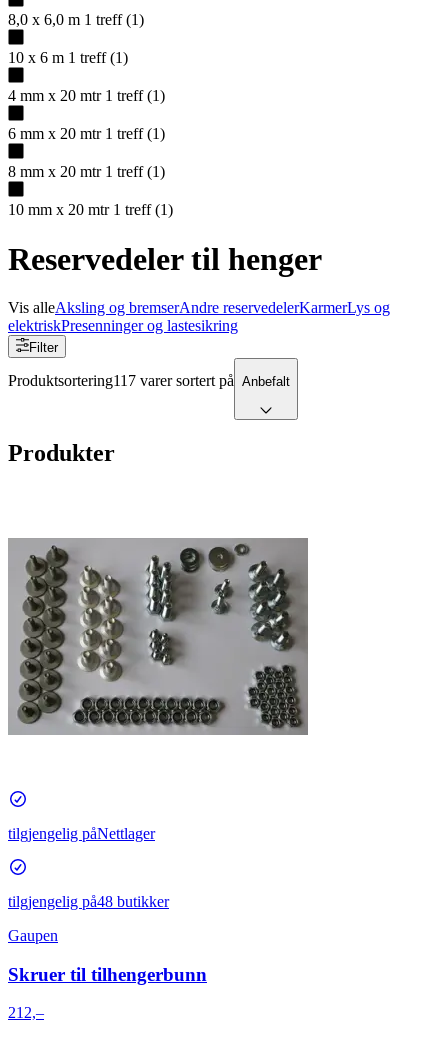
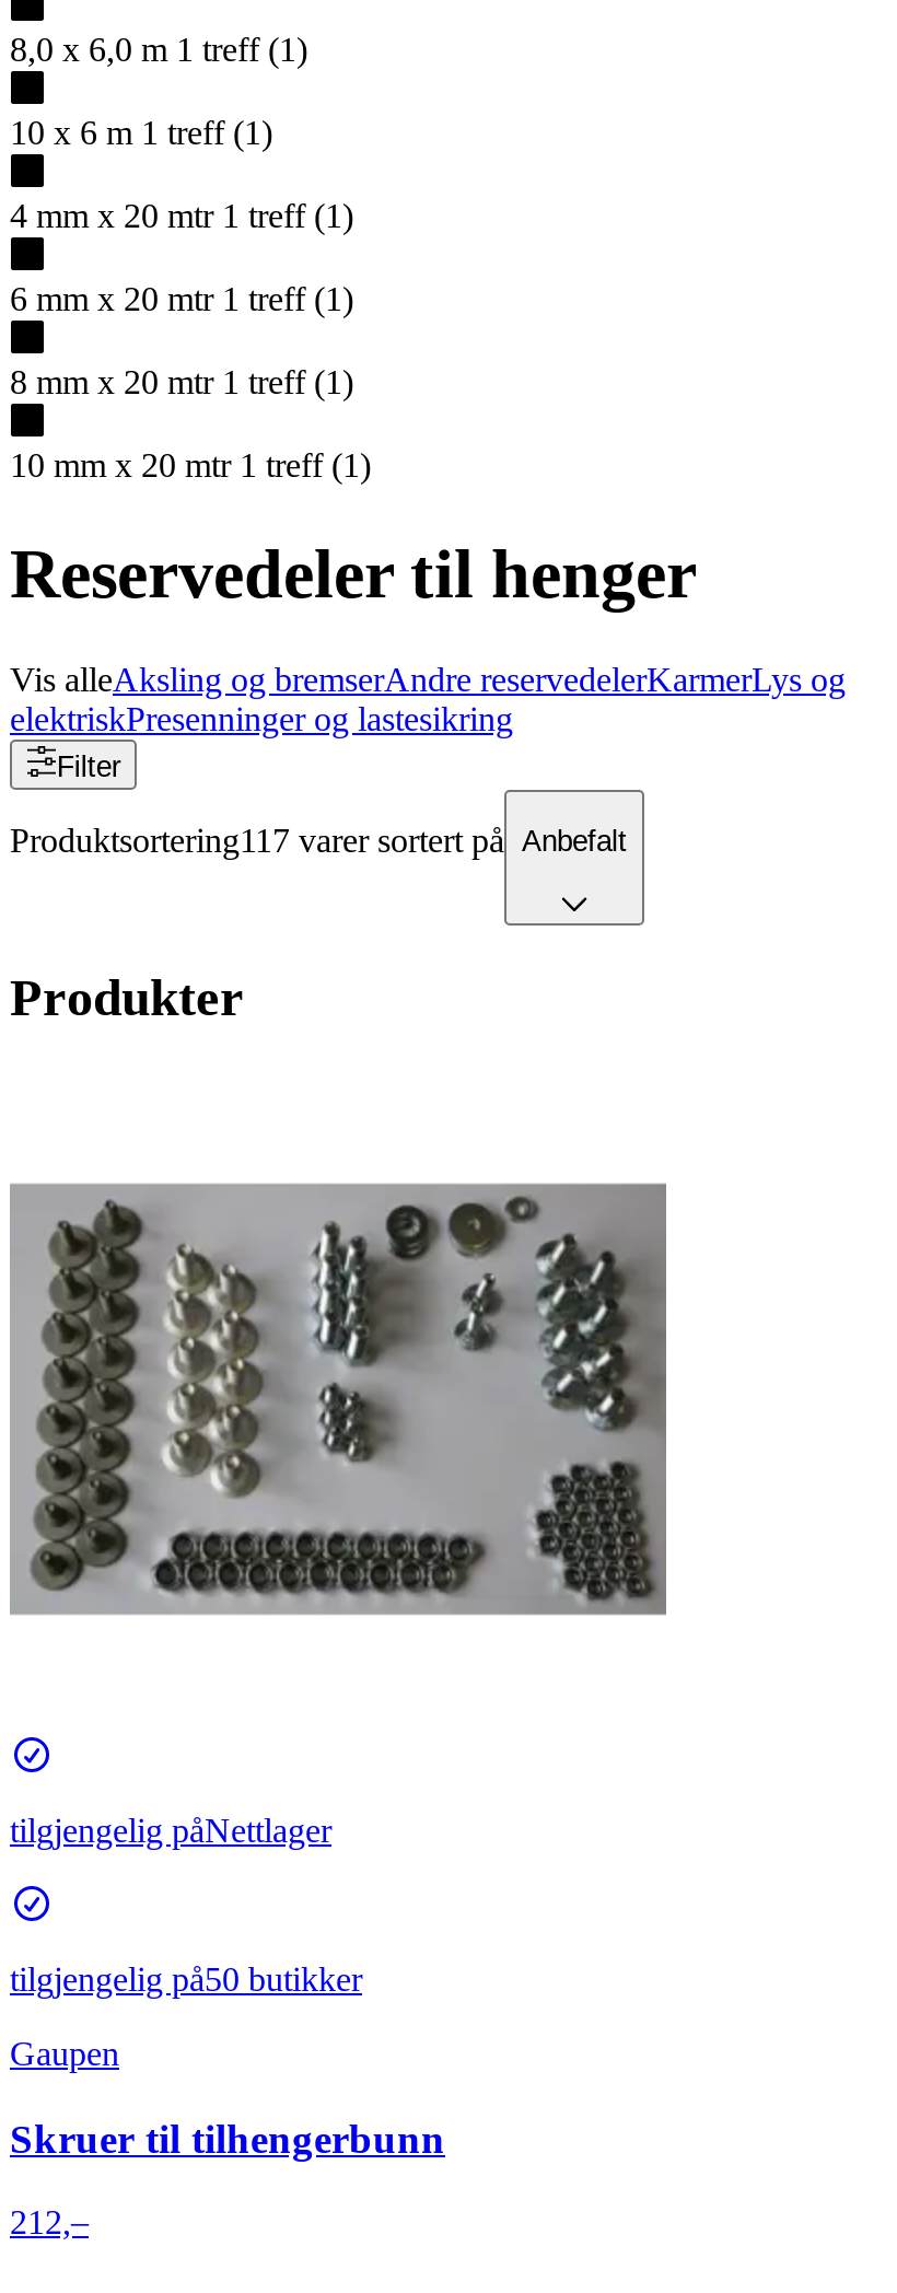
- tilgjengelig på48 butikker
+ tilgjengelig på50 butikker
